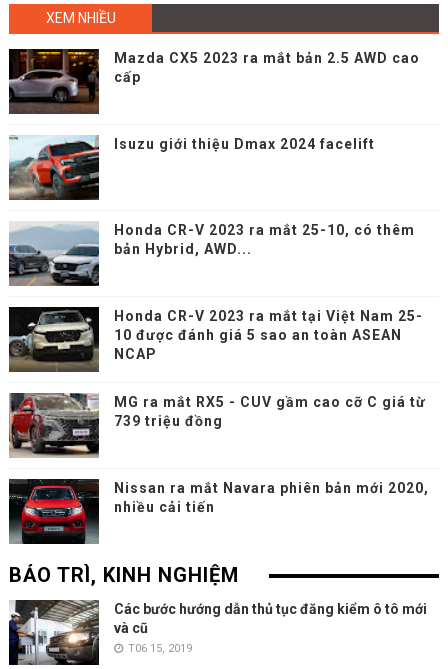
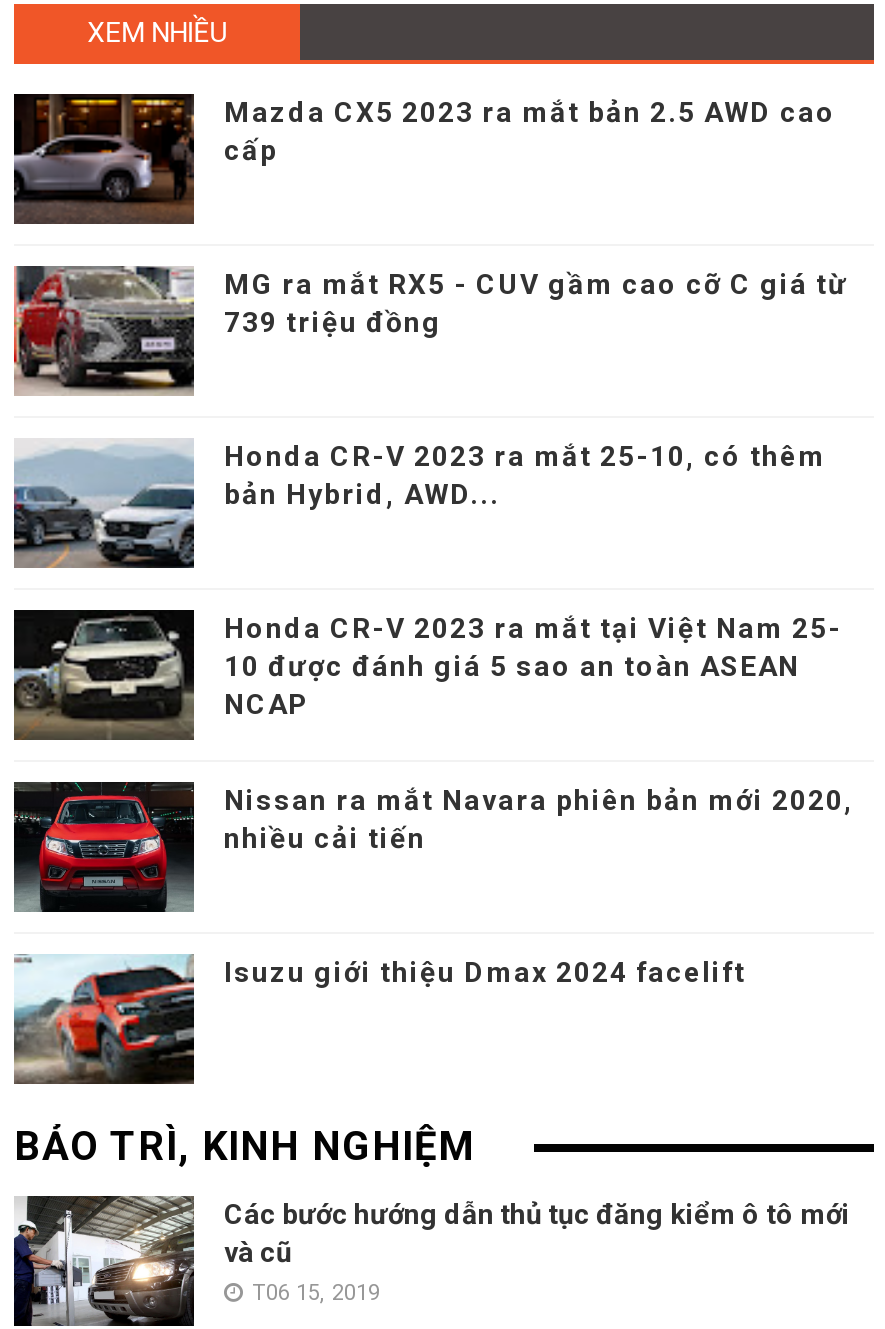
moved down: [image] | Isuzu giới thiệu Dmax 2024 facelift

moved up: [image] | MG ra mắt RX5 - CUV gầm cao cỡ C giá từ | 739 triệu đồng

moved up: [image] | Nissan ra mắt Navara phiên bản mới 2020, | nhiều cải tiến
